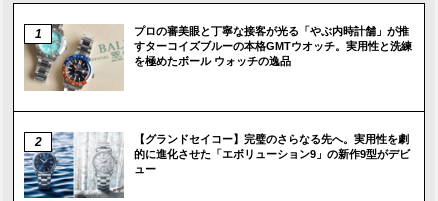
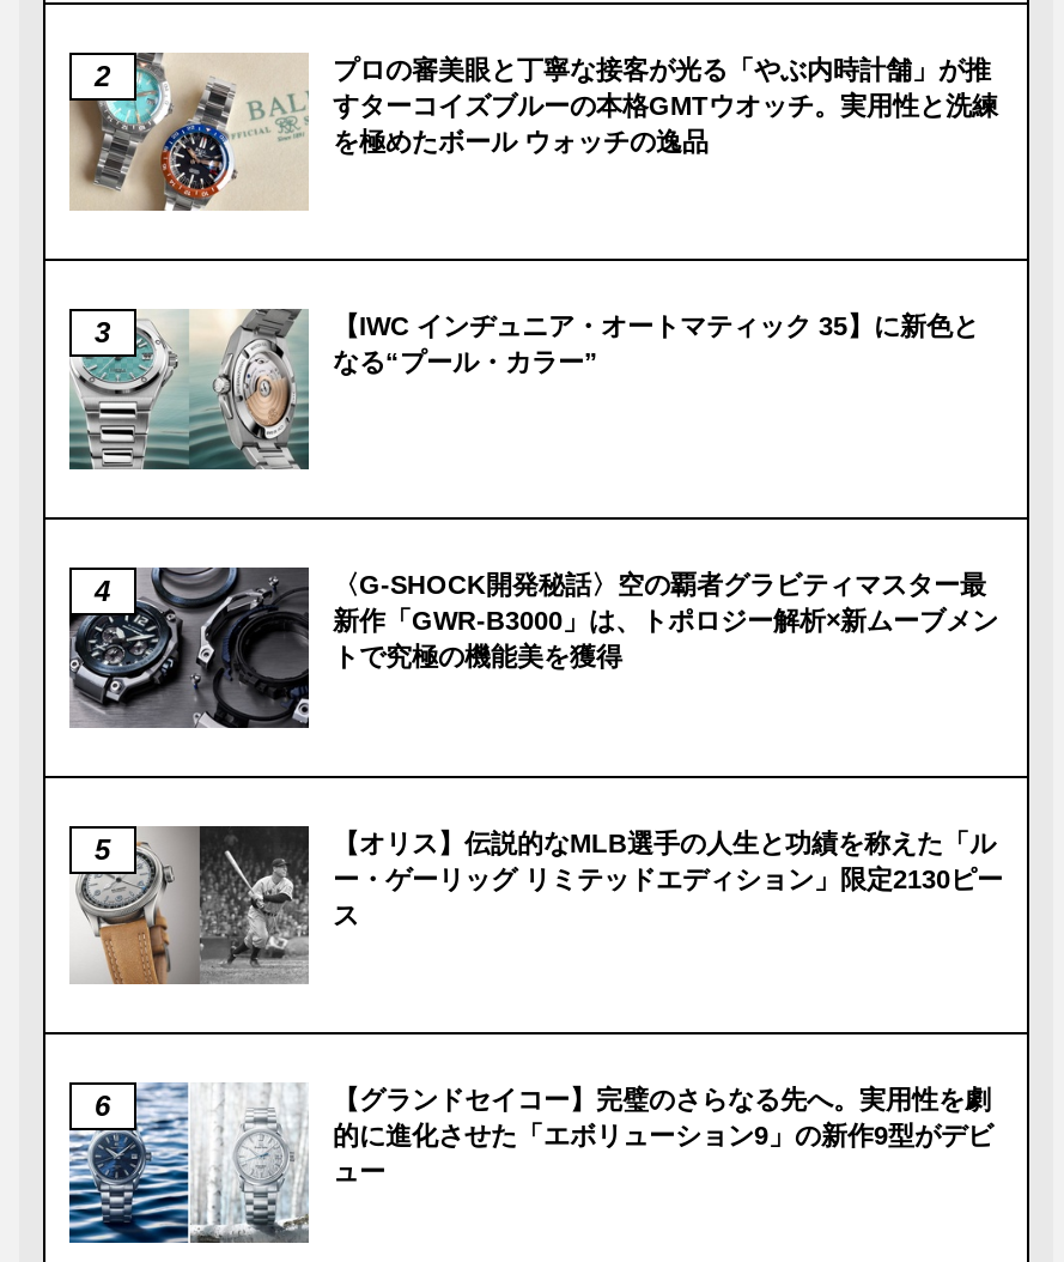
+ [image]
+ 〈G-SHOCK開発秘話〉空の覇者グラビティマスター最
+ 新作「GWR-B3000」は、トポロジー解析×新ムーブメン
+ トで究極の機能美を獲得

+ [image]
+ 【IWC インヂュニア・オートマティック 35】に新色と
+ なる“プール・カラー”

+ [image]
+ 【オリス】伝説的なMLB選手の人生と功績を称えた「ル
+ ー・ゲーリッグ リミテッドエディション」限定2130ピー
+ ス
